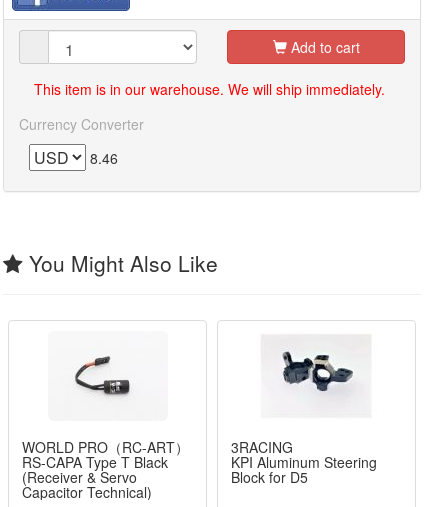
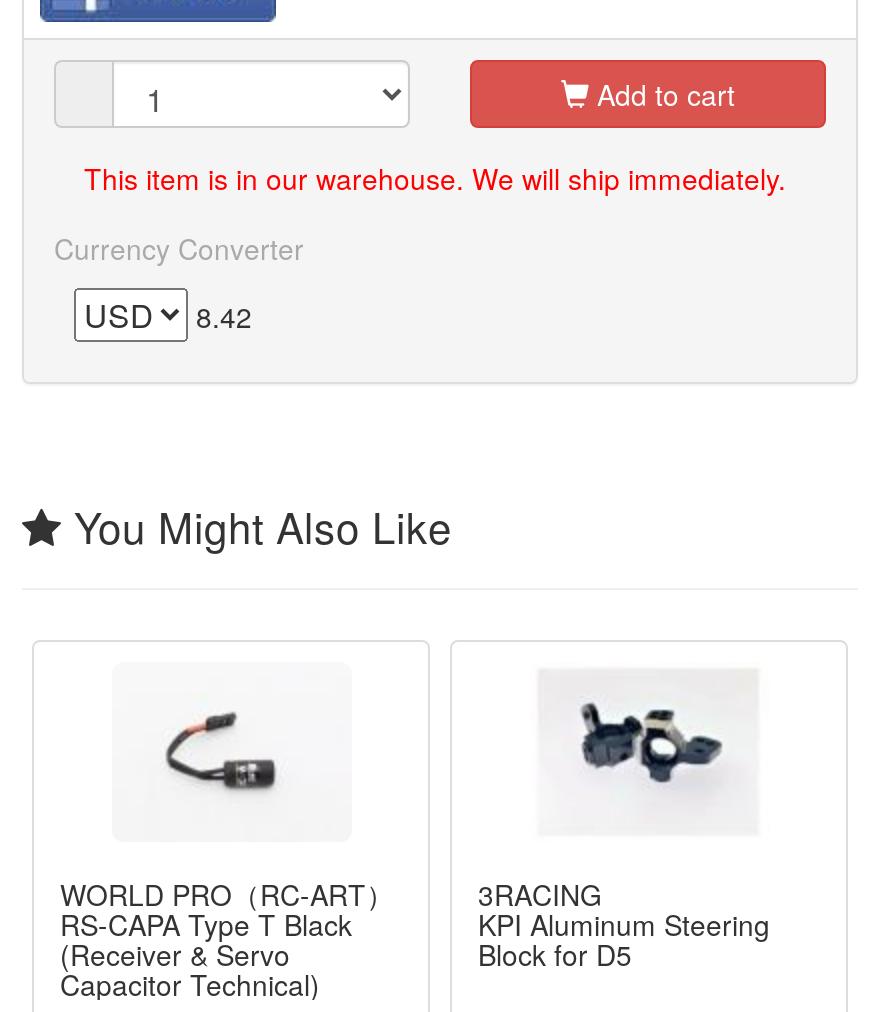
- 8.46
+ 8.42
